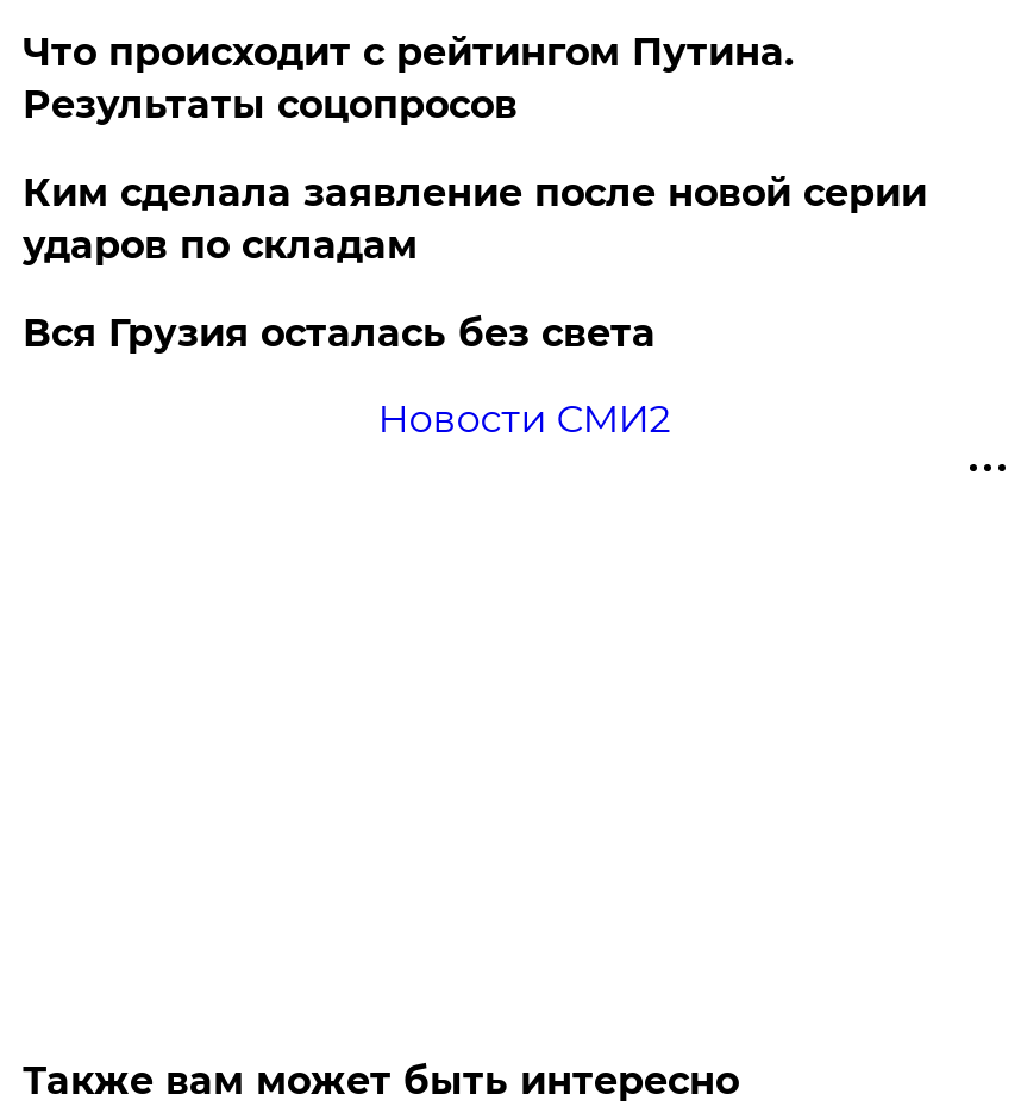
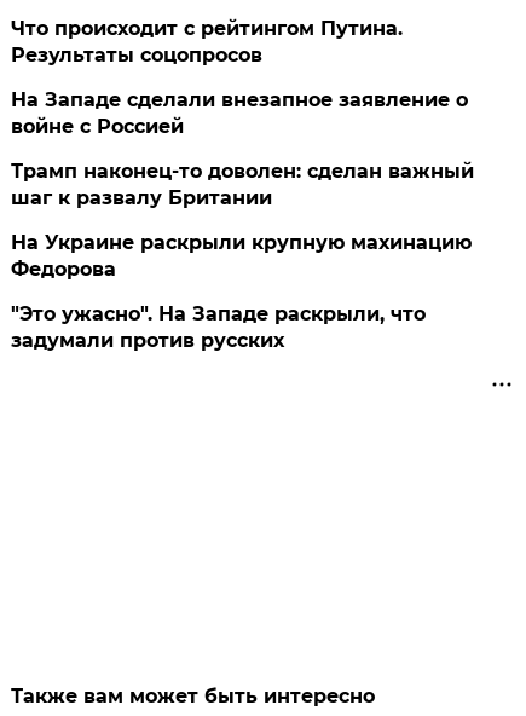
- Ким сделала заявление после новой серии
- ударов по складам
- Вся Грузия осталась без света
- Новости СМИ2
+ На Западе сделали внезапное заявление о
+ войне с Россией
+ Трамп наконец-то доволен: сделан важный
+ шаг к развалу Британии
+ На Украине раскрыли крупную махинацию
+ Федорова
+ "Это ужасно". На Западе раскрыли, что
+ задумали против русских
